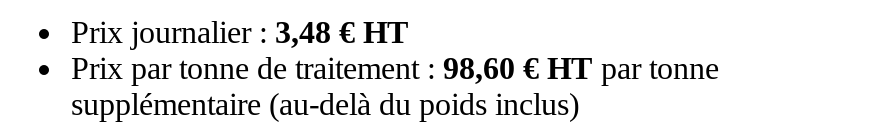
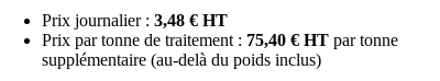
- Prix par tonne de traitement : 98,60 € HT par tonne
+ Prix par tonne de traitement : 75,40 € HT par tonne
